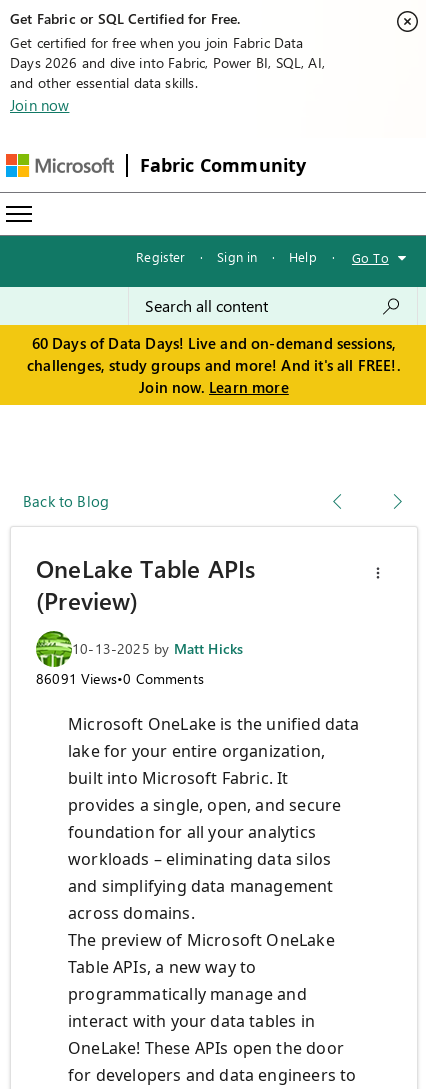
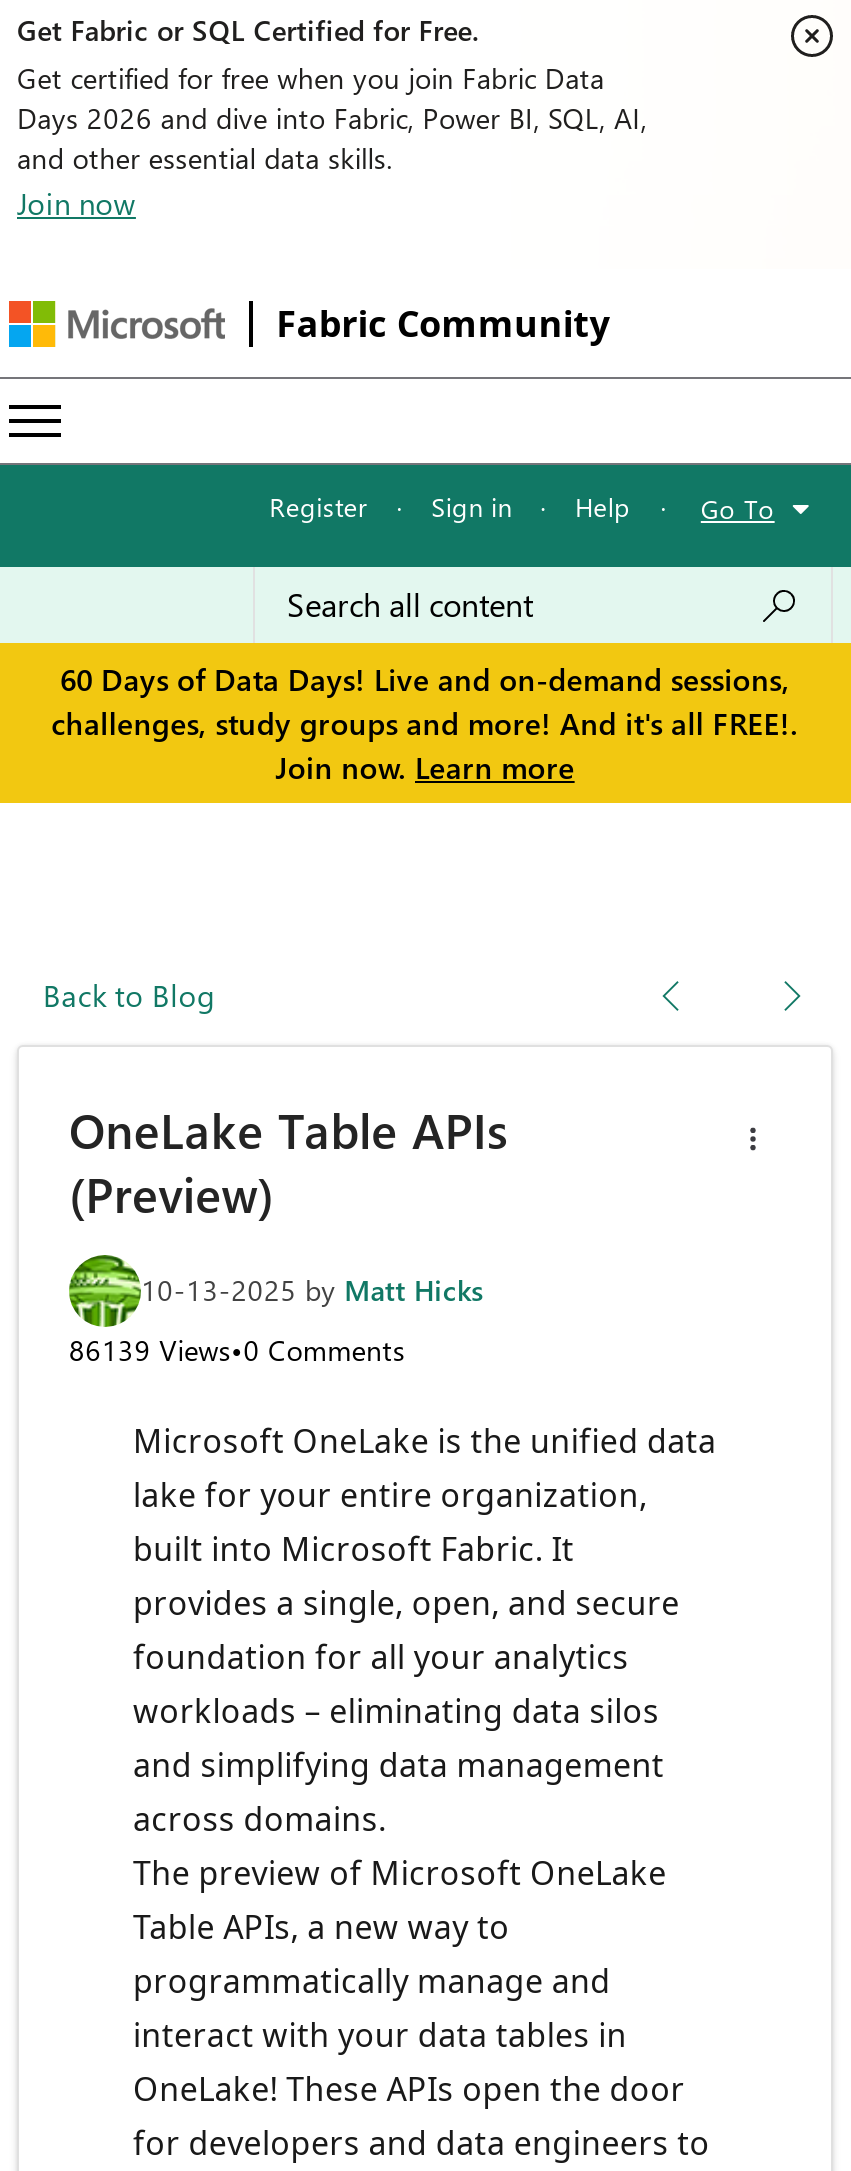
- 86091 Views•0 Comments
+ 86139 Views•0 Comments
